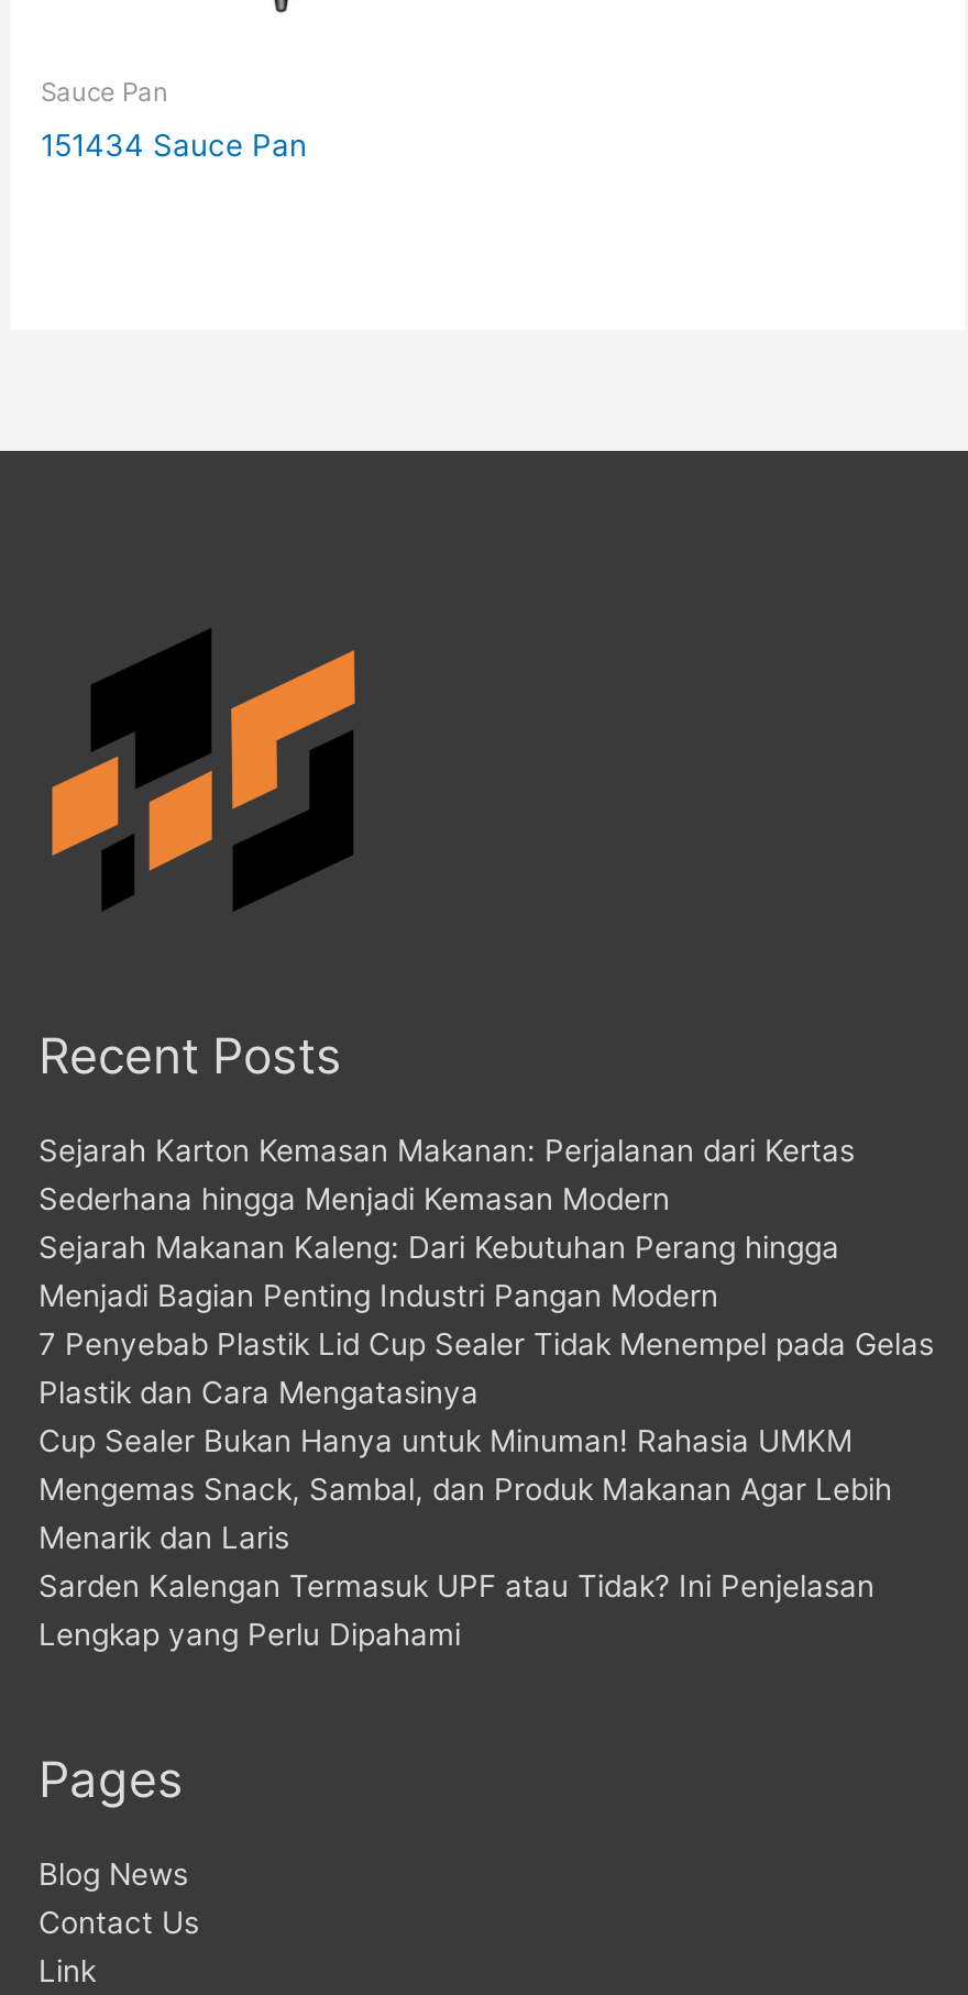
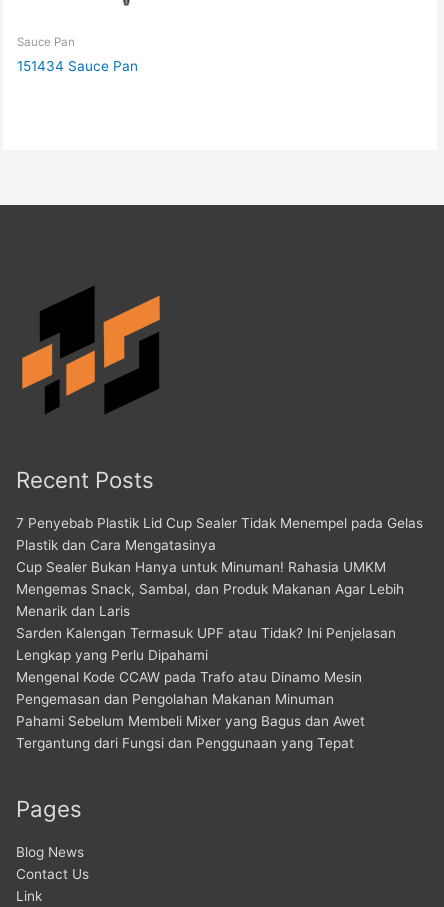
- Sejarah Karton Kemasan Makanan: Perjalanan dari Kertas
- Sederhana hingga Menjadi Kemasan Modern
- Sejarah Makanan Kaleng: Dari Kebutuhan Perang hingga
- Menjadi Bagian Penting Industri Pangan Modern

moved up: 7 Penyebab Plastik Lid Cup Sealer Tidak Menempel pada Gelas | Plastik dan Cara Mengatasinya | Cup Sealer Bukan Hanya untuk Minuman! Rahasia UMKM | Mengemas Snack, Sambal, dan Produk Makanan Agar Lebih | Menarik dan Laris | Sarden Kalengan Termasuk UPF atau Tidak? Ini Penjelasan | Lengkap yang Perlu Dipahami

+ Mengenal Kode CCAW pada Trafo atau Dinamo Mesin
+ Pengemasan dan Pengolahan Makanan Minuman
+ Pahami Sebelum Membeli Mixer yang Bagus dan Awet
+ Tergantung dari Fungsi dan Penggunaan yang Tepat
